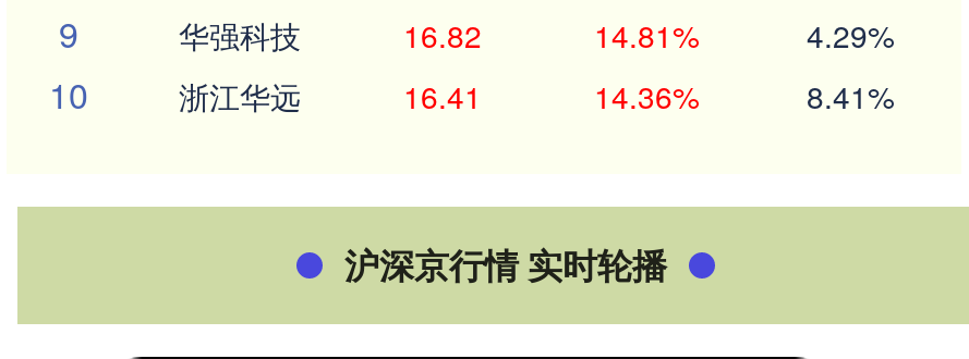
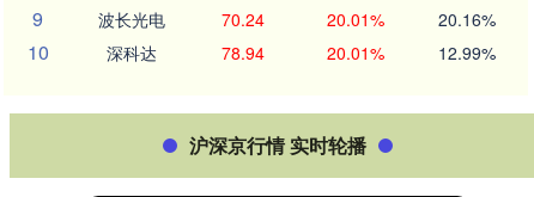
- 华强科技
- 16.82
- 14.81%
- 4.29%
+ 波长光电
+ 70.24
+ 20.01%
+ 20.16%

- 浙江华远
- 16.41
- 14.36%
- 8.41%
+ 深科达
+ 78.94
+ 20.01%
+ 12.99%
